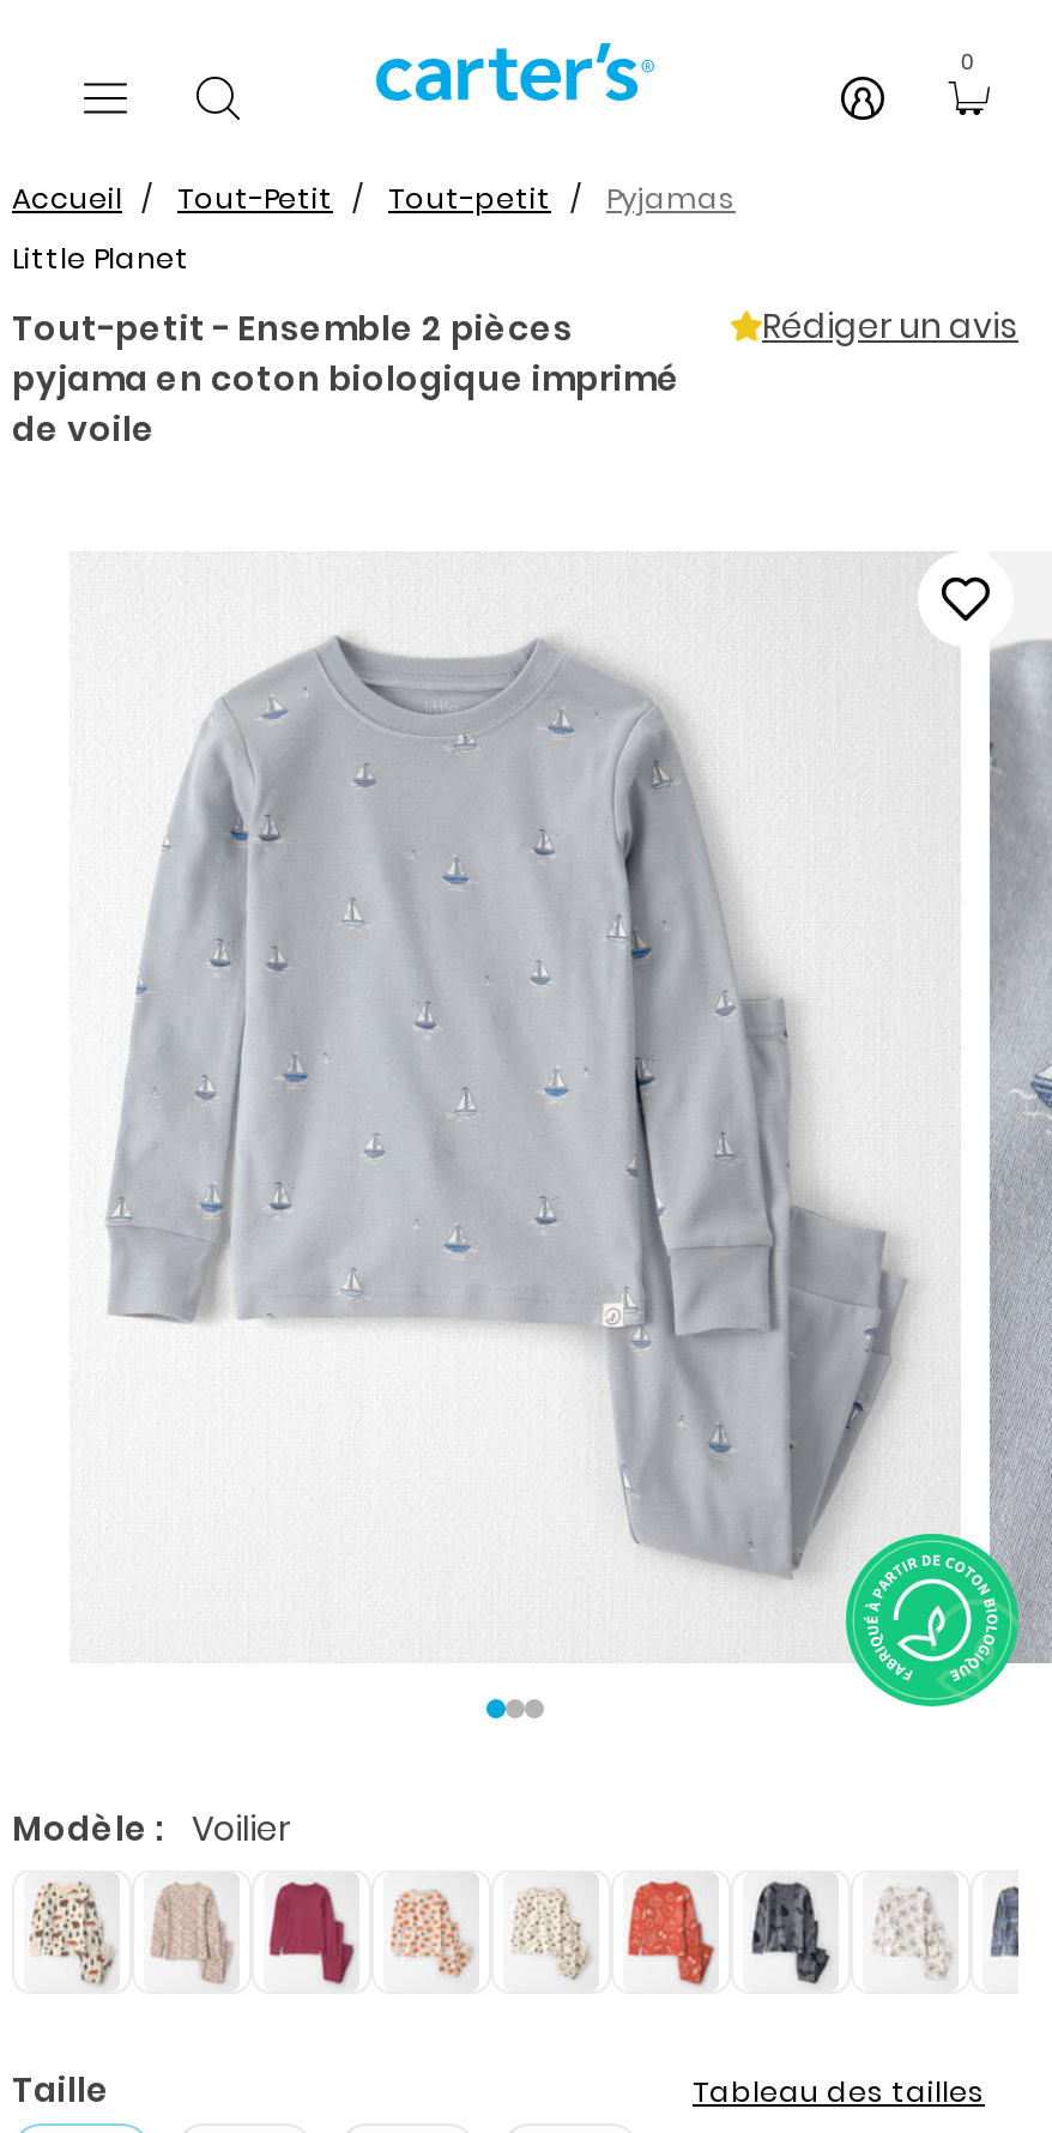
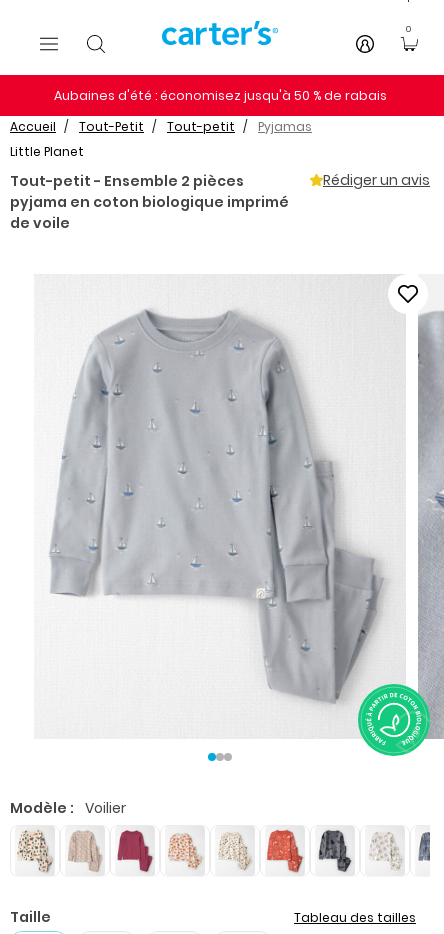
+ Aubaines d'été : économisez jusqu'à 50 % de rabais
